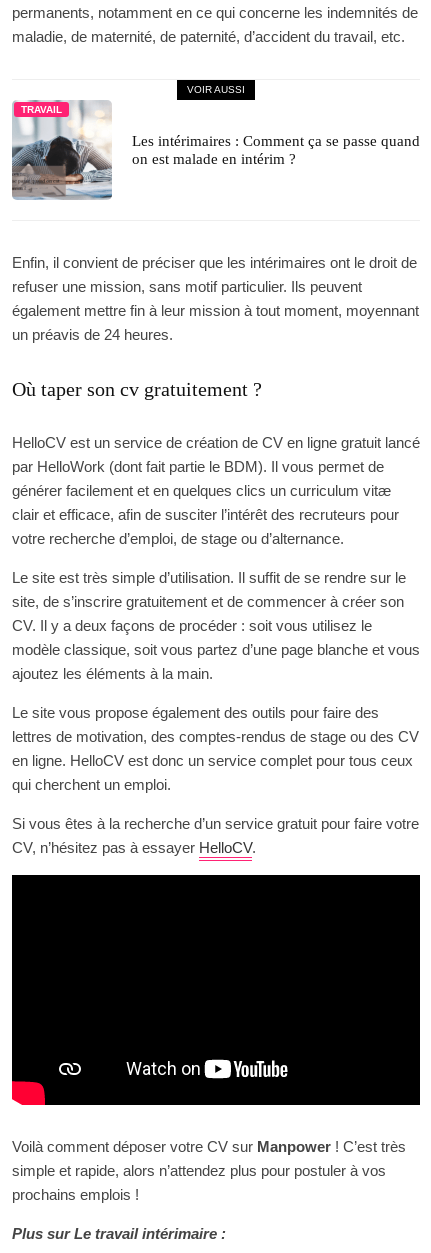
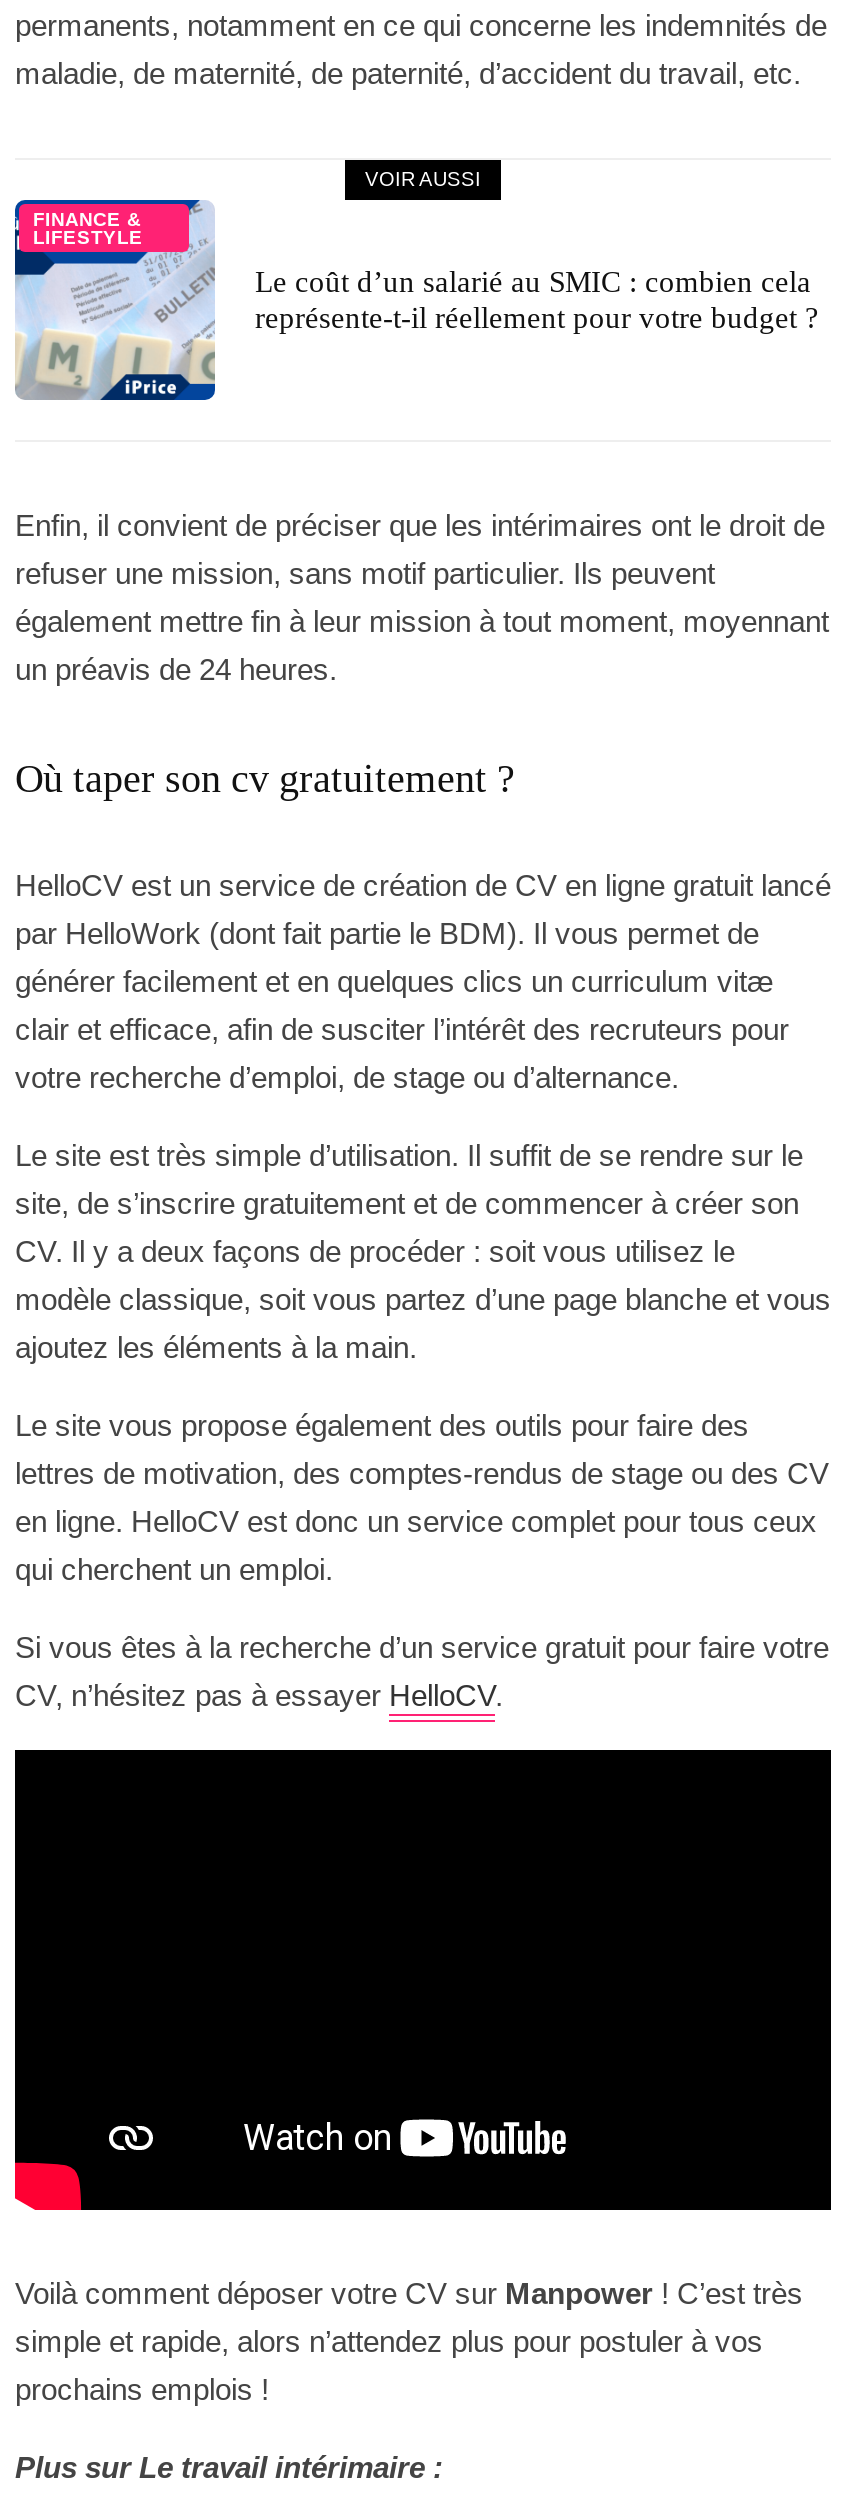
- [image]
- TRAVAIL
+ [image]
+ FINANCE &
+ LIFESTYLE

- Les intérimaires : Comment ça se passe quand
- on est malade en intérim ?
+ Le coût d’un salarié au SMIC : combien cela
+ représente-t-il réellement pour votre budget ?
